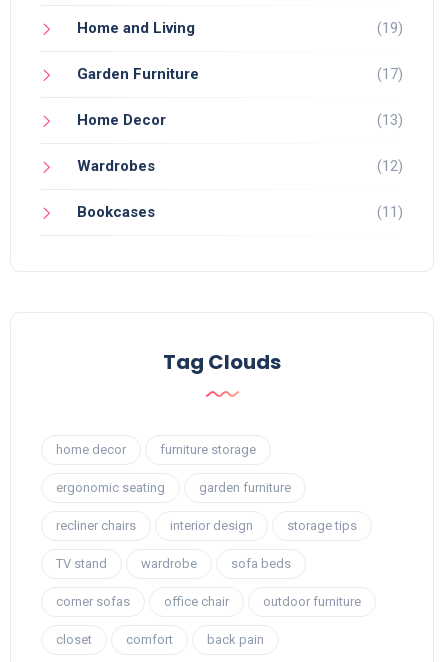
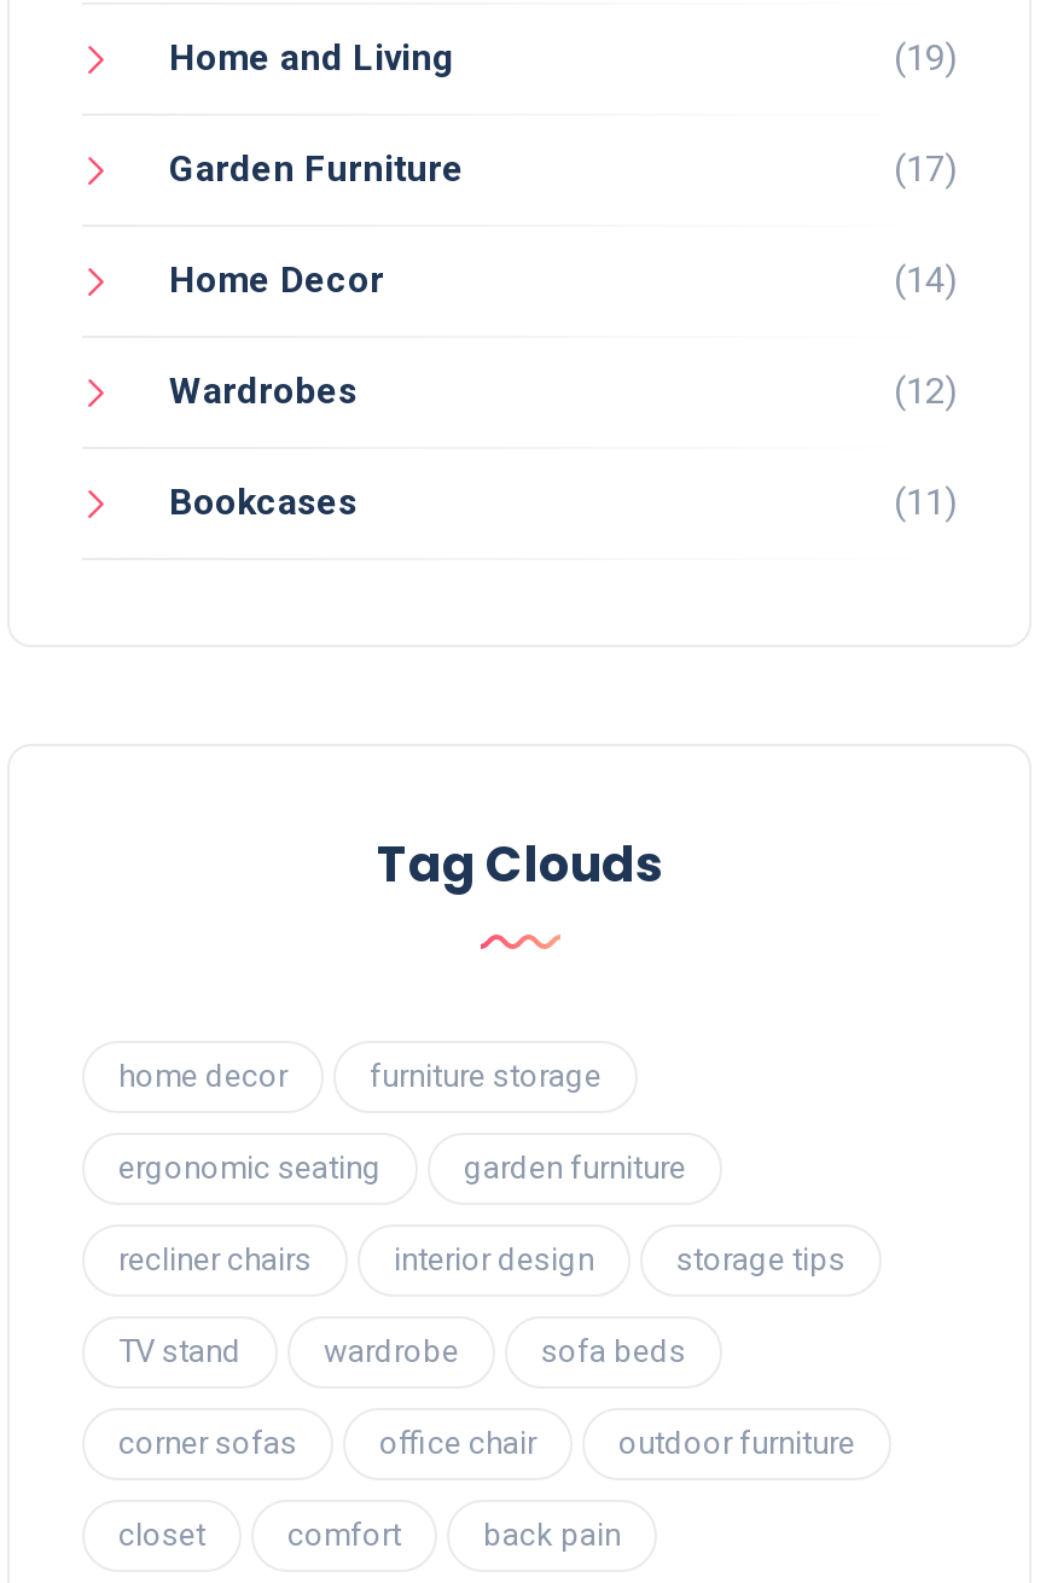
- (13)
+ (14)
